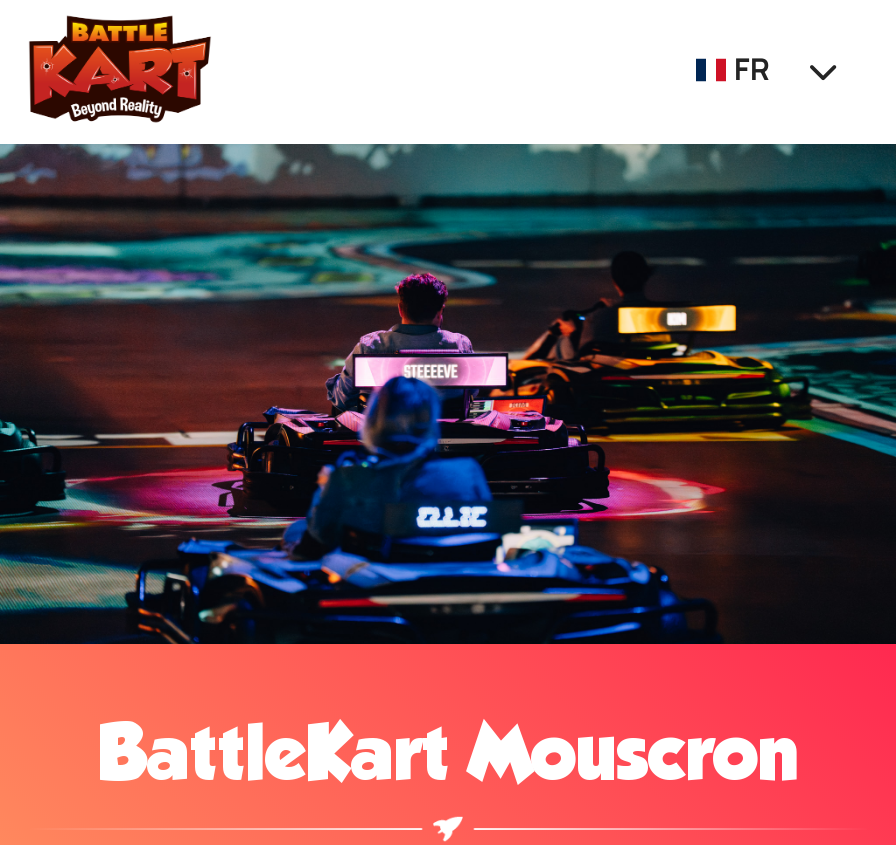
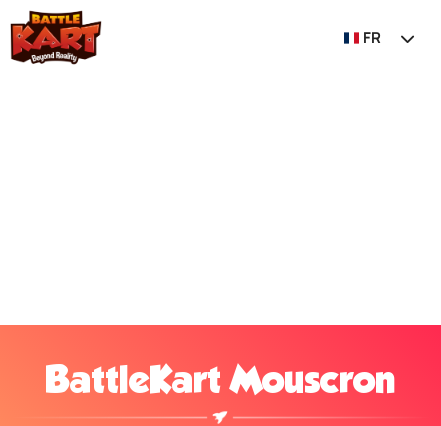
- [image]
